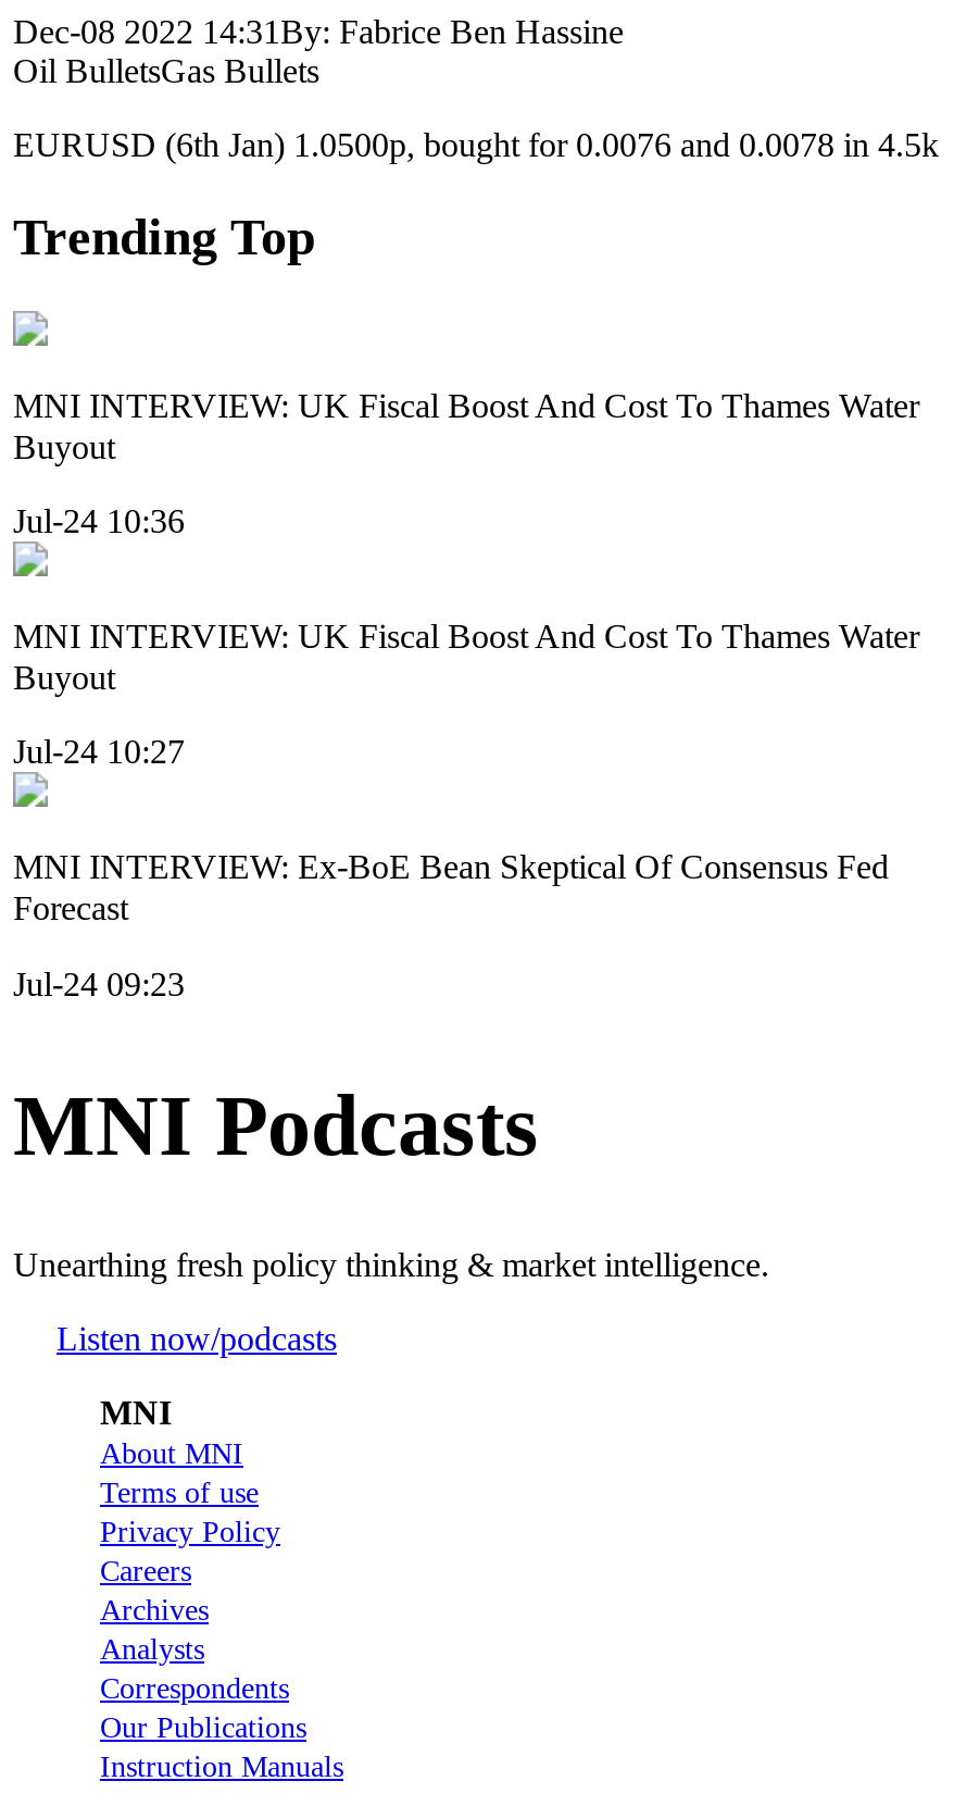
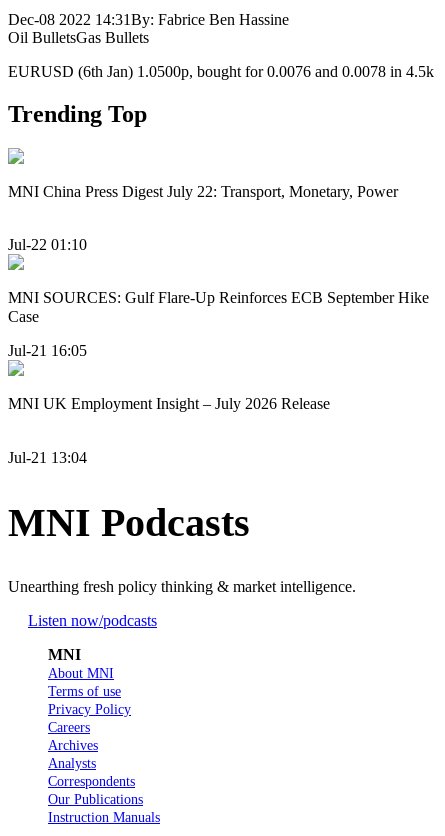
- MNI INTERVIEW: UK Fiscal Boost And Cost To Thames Water
- Buyout
+ MNI China Press Digest July 22: Transport, Monetary, Power

- Jul-24 10:36
+ Jul-22 01:10

- MNI INTERVIEW: UK Fiscal Boost And Cost To Thames Water
- Buyout
+ MNI SOURCES: Gulf Flare-Up Reinforces ECB September Hike
+ Case

- Jul-24 10:27
+ Jul-21 16:05

- MNI INTERVIEW: Ex-BoE Bean Skeptical Of Consensus Fed
- Forecast
+ MNI UK Employment Insight – July 2026 Release

- Jul-24 09:23
+ Jul-21 13:04
